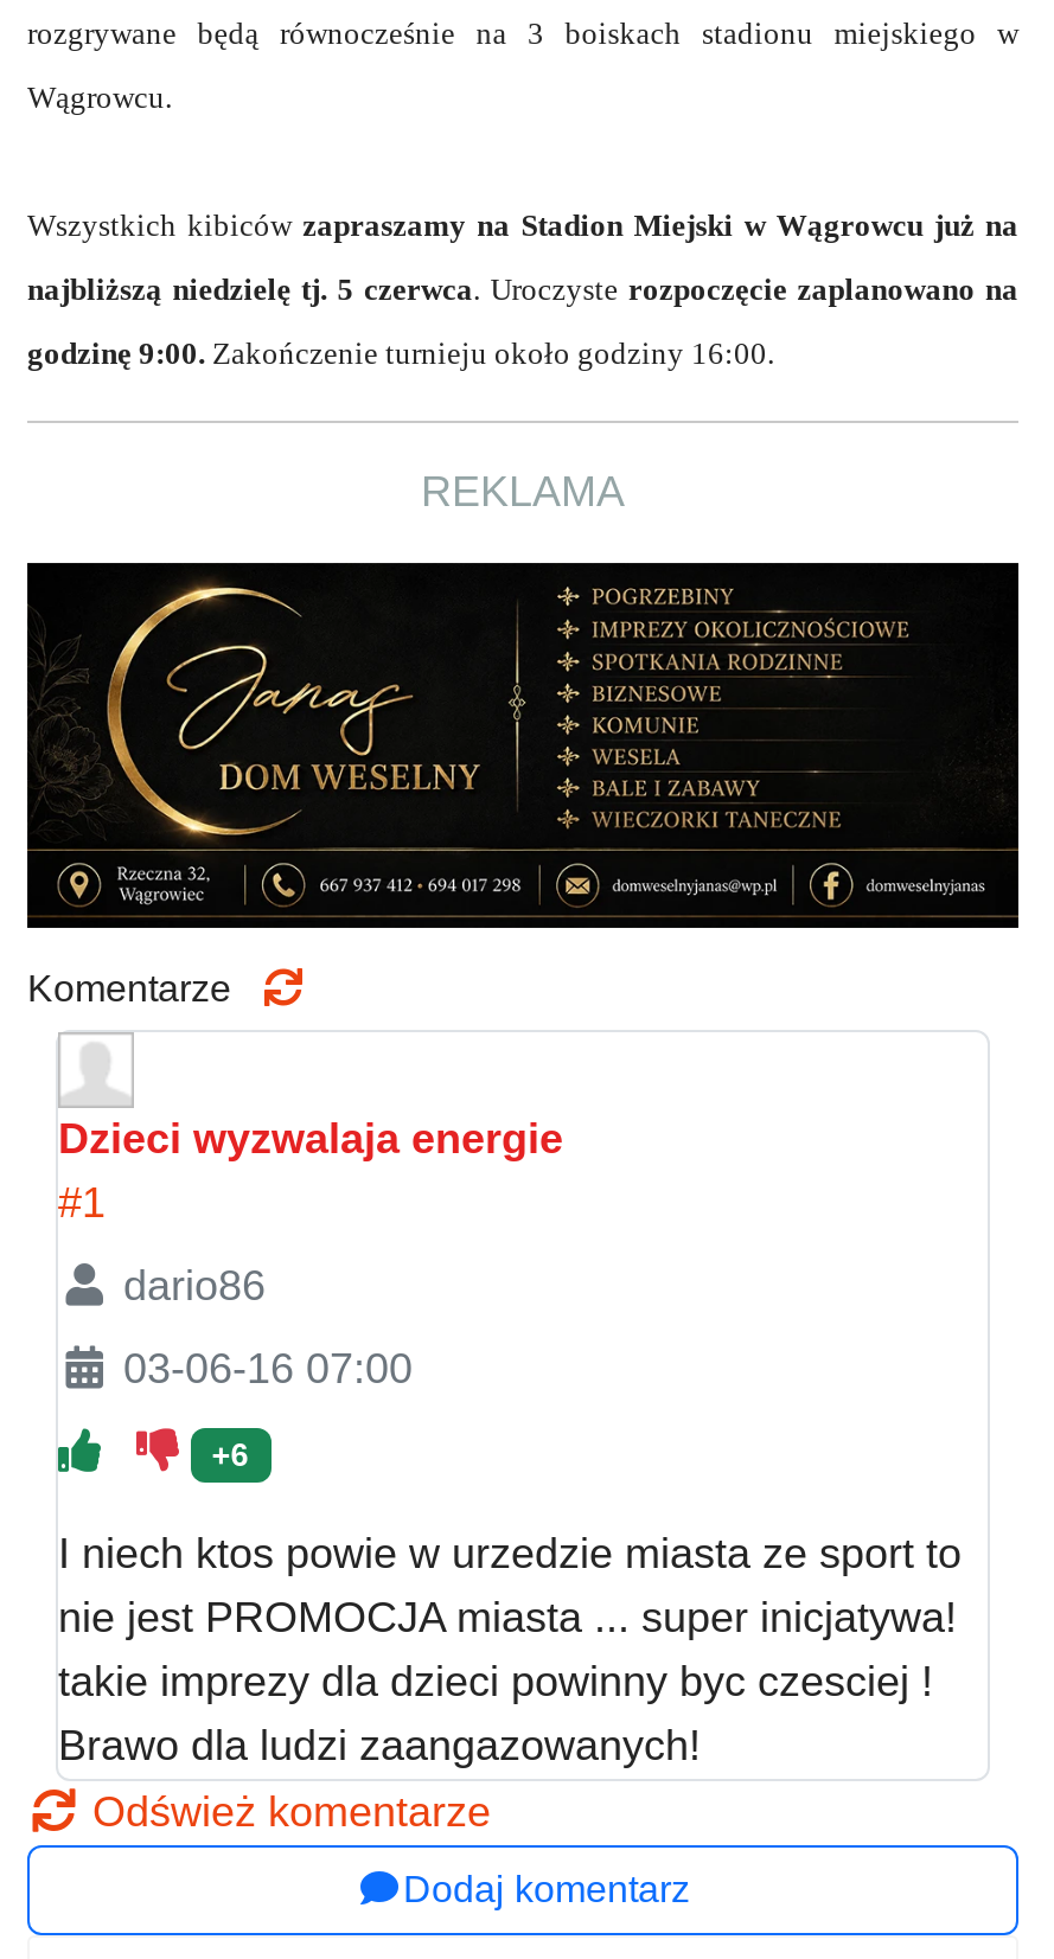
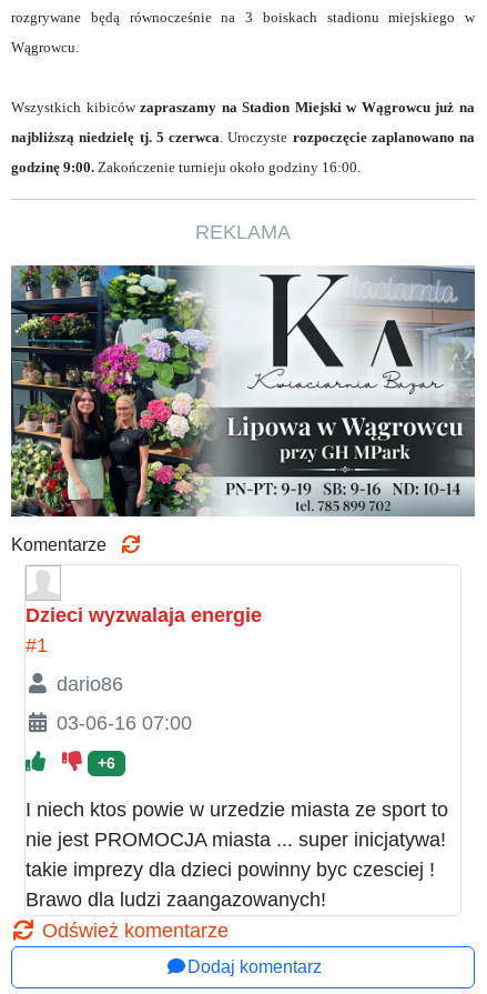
- [image]
+ [image]
